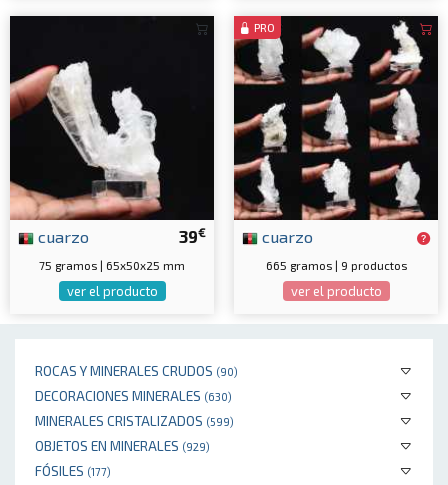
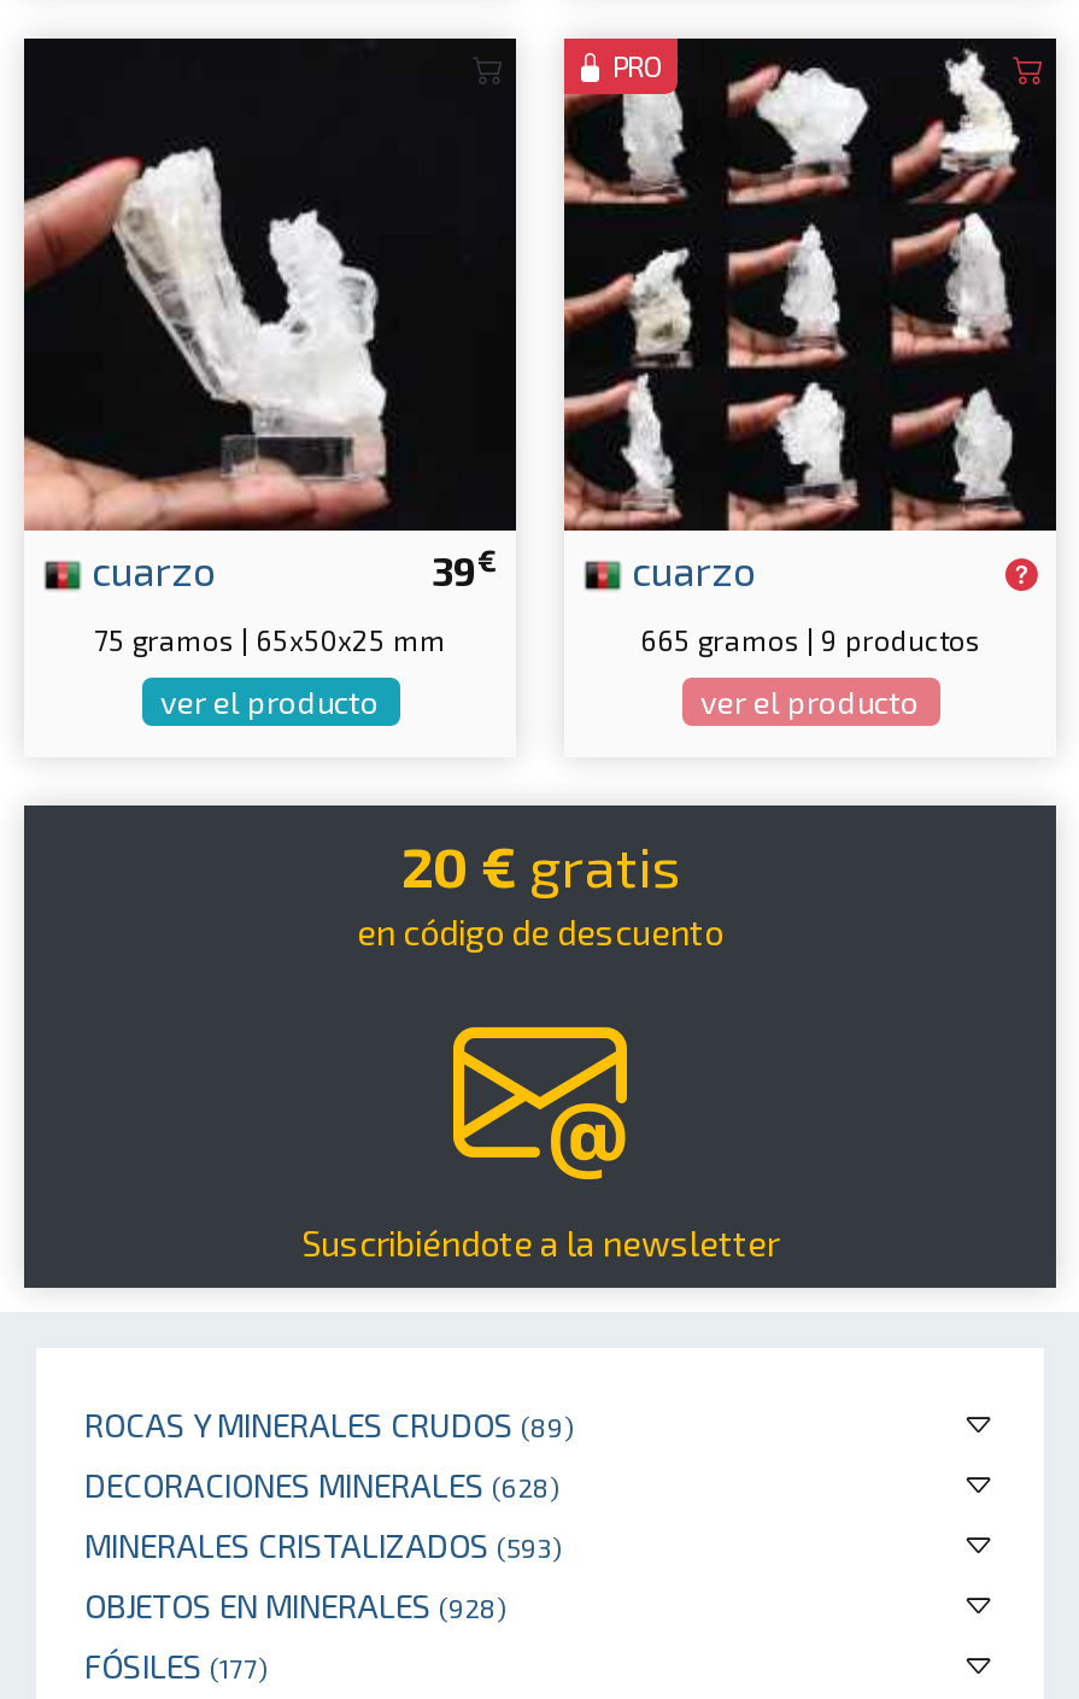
+ [image]
+ 20 €gratis
+ en código de descuento

+ Suscribiéndote a la newsletter

- ROCAS Y MINERALES CRUDOS (90)
+ ROCAS Y MINERALES CRUDOS (89)

- DECORACIONES MINERALES (630)
+ DECORACIONES MINERALES (628)

- MINERALES CRISTALIZADOS (599)
+ MINERALES CRISTALIZADOS (593)

- OBJETOS EN MINERALES (929)
+ OBJETOS EN MINERALES (928)
